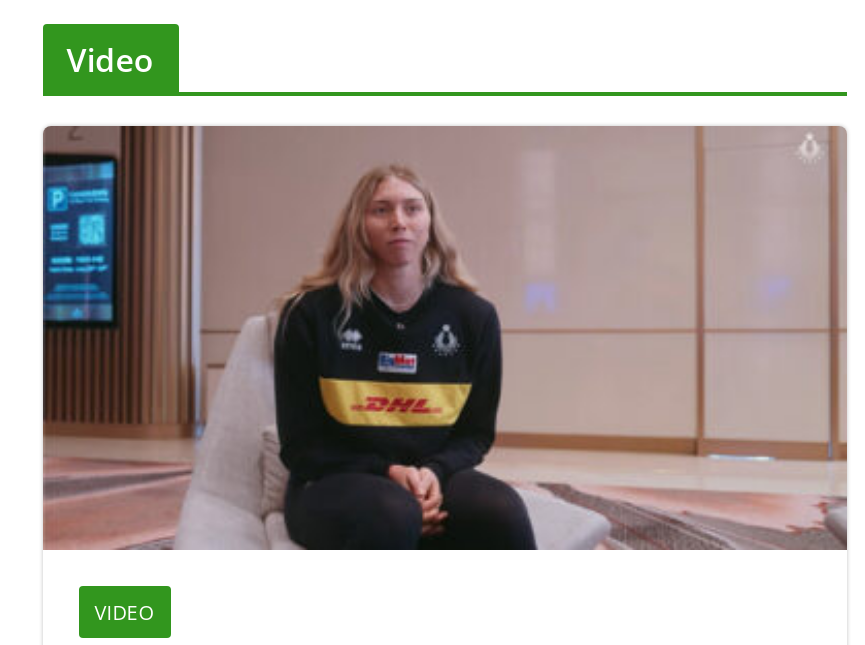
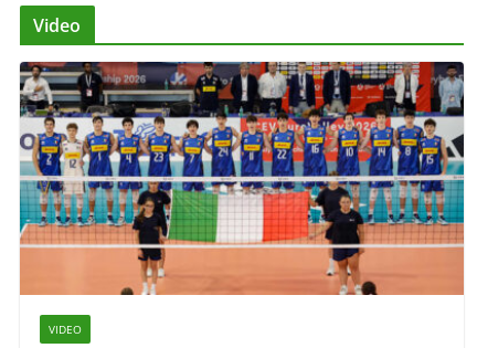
- [image]
+ [image]
